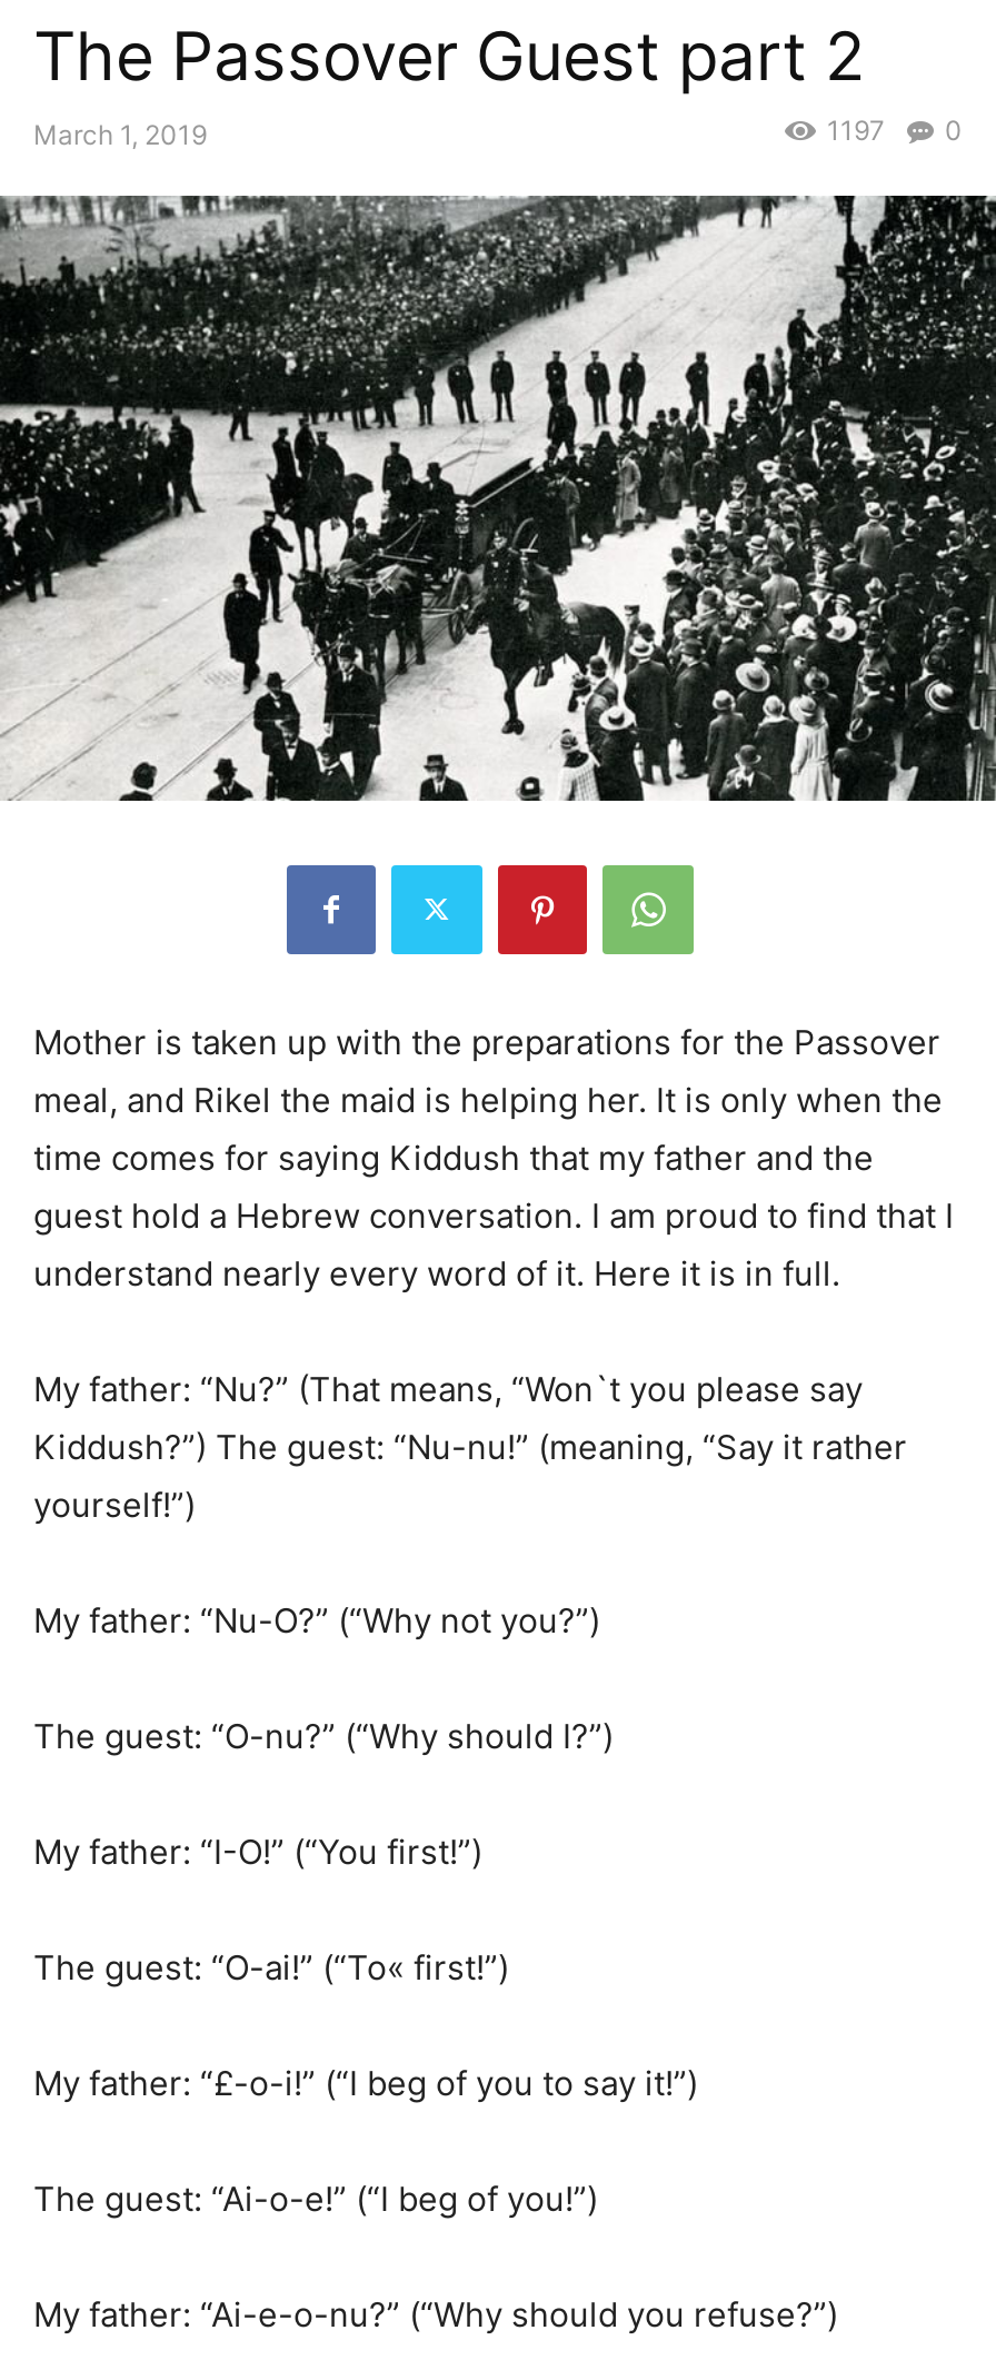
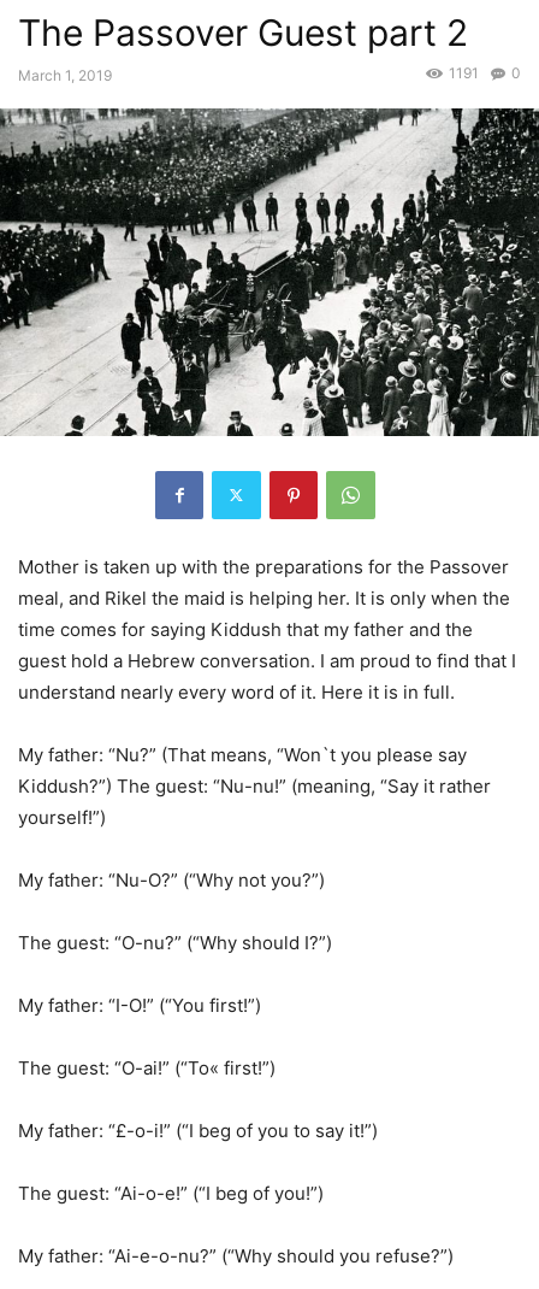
- 1197 0
+ 1191 0
